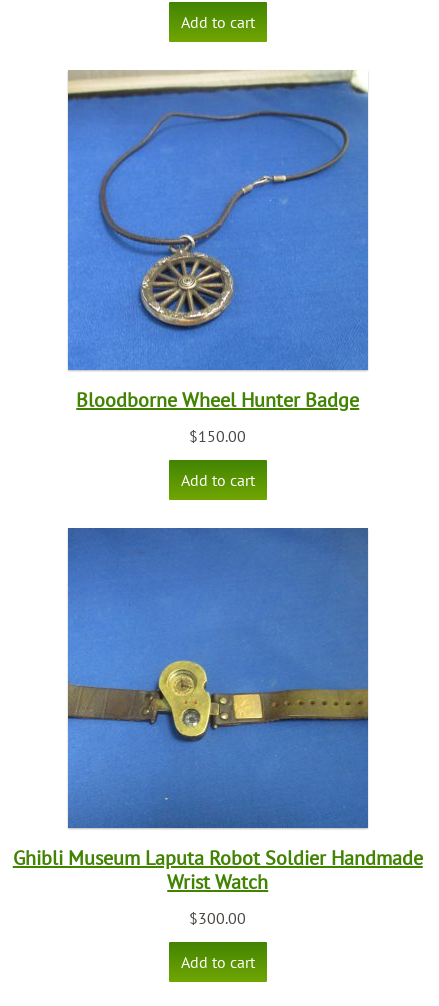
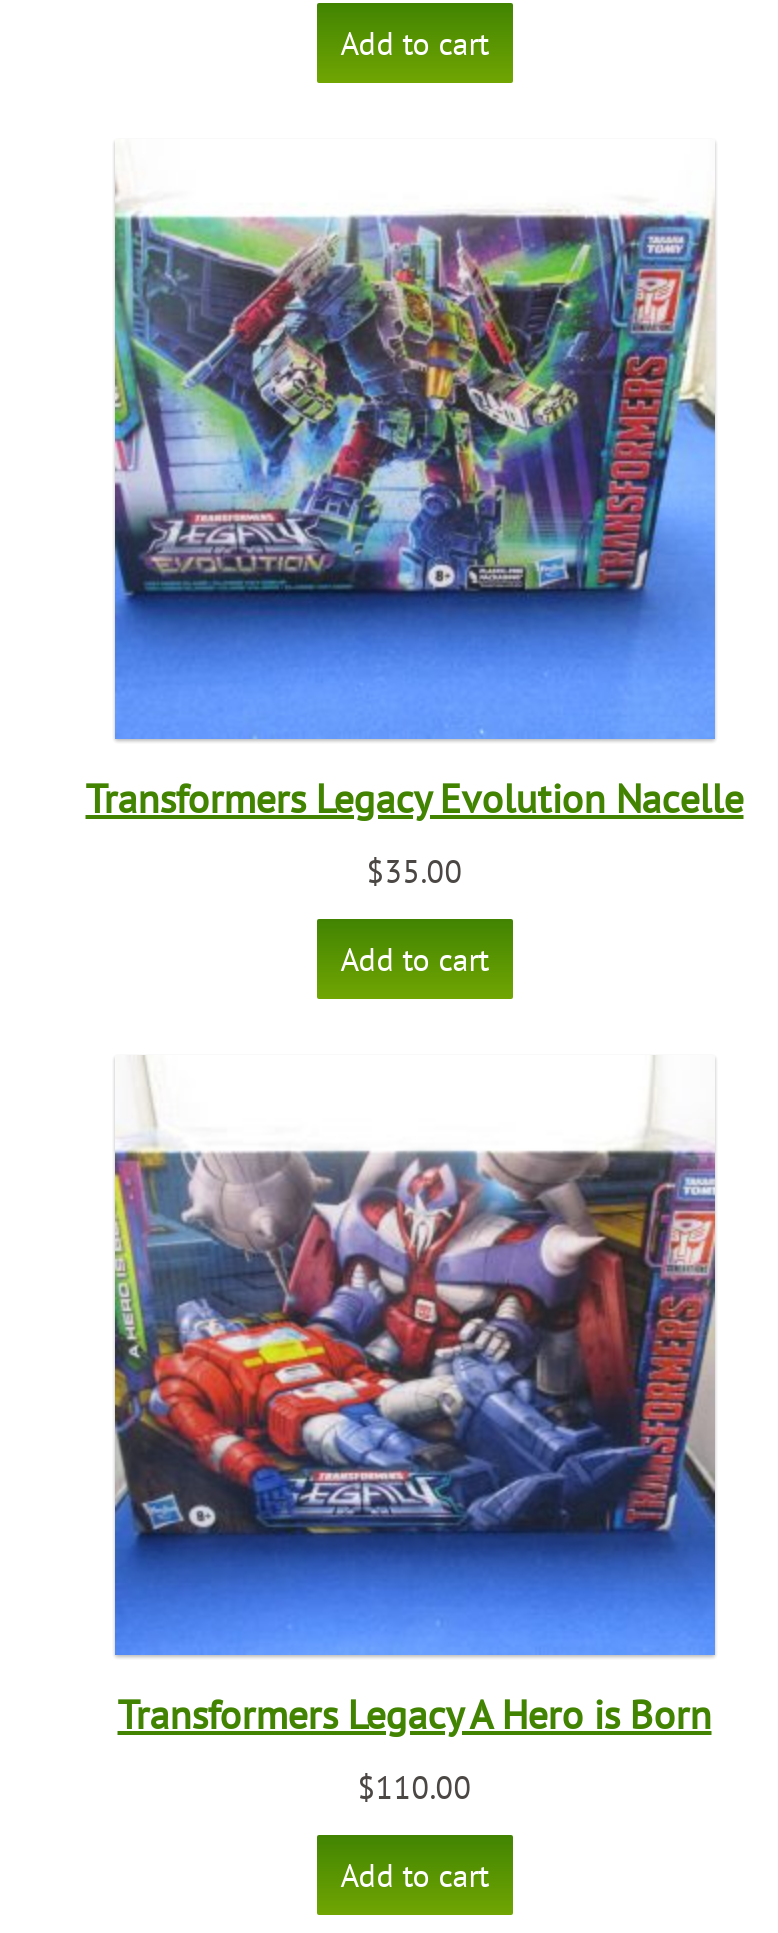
- [image]
- Bloodborne Wheel Hunter Badge
+ [image]
+ Transformers Legacy Evolution Nacelle

- $150.00
+ $35.00

- [image]
- Ghibli Museum Laputa Robot Soldier Handmade
- Wrist Watch
+ [image]
+ Transformers Legacy A Hero is Born

- $300.00
+ $110.00
